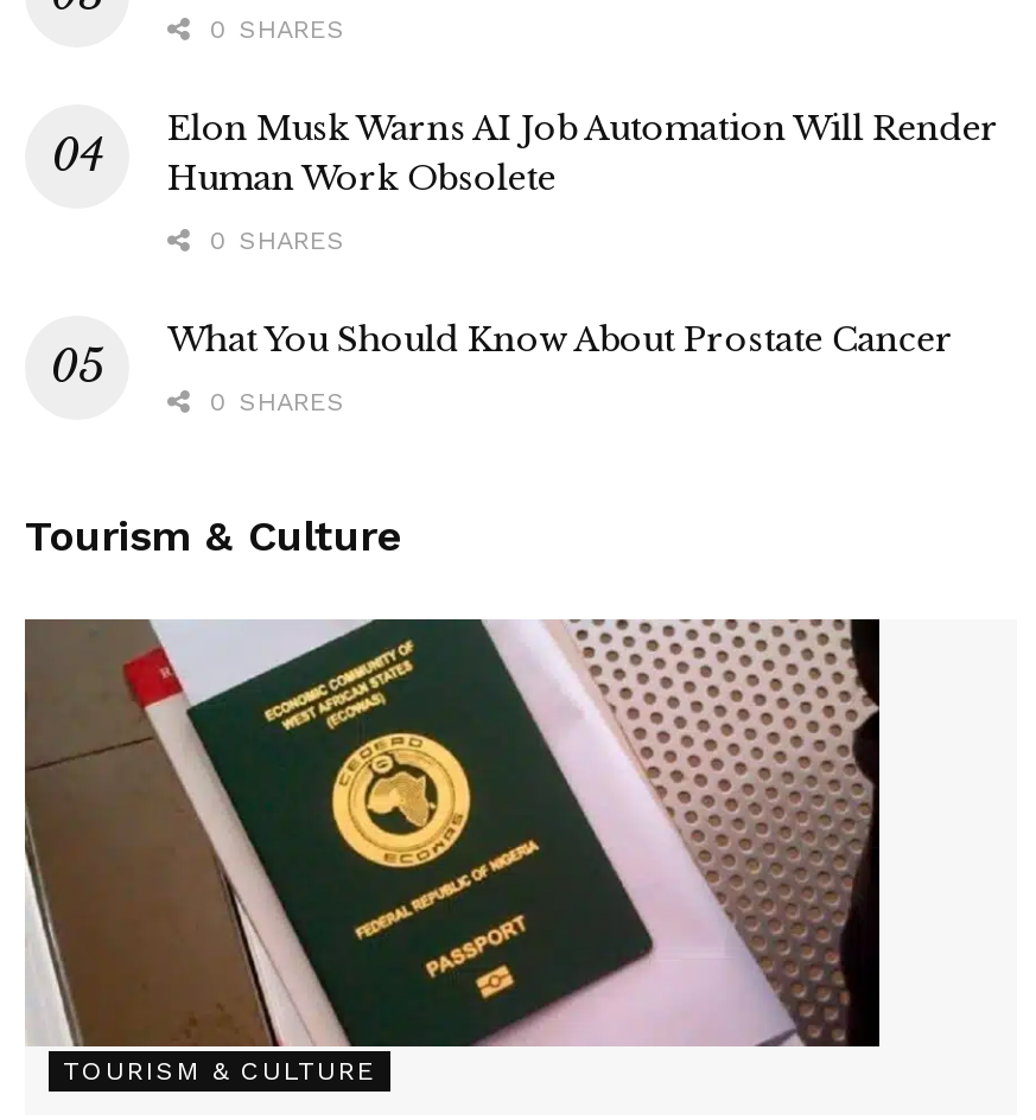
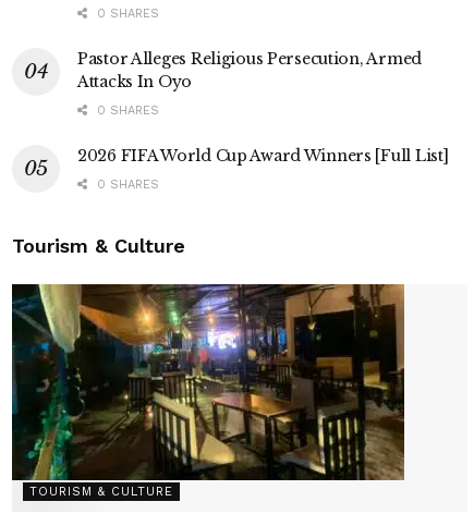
- Elon Musk Warns AI Job Automation Will Render
- Human Work Obsolete
+ Pastor Alleges Religious Persecution, Armed
+ Attacks In Oyo

- What You Should Know About Prostate Cancer
+ 2026 FIFA World Cup Award Winners [Full List]

- [image]
+ [image]
